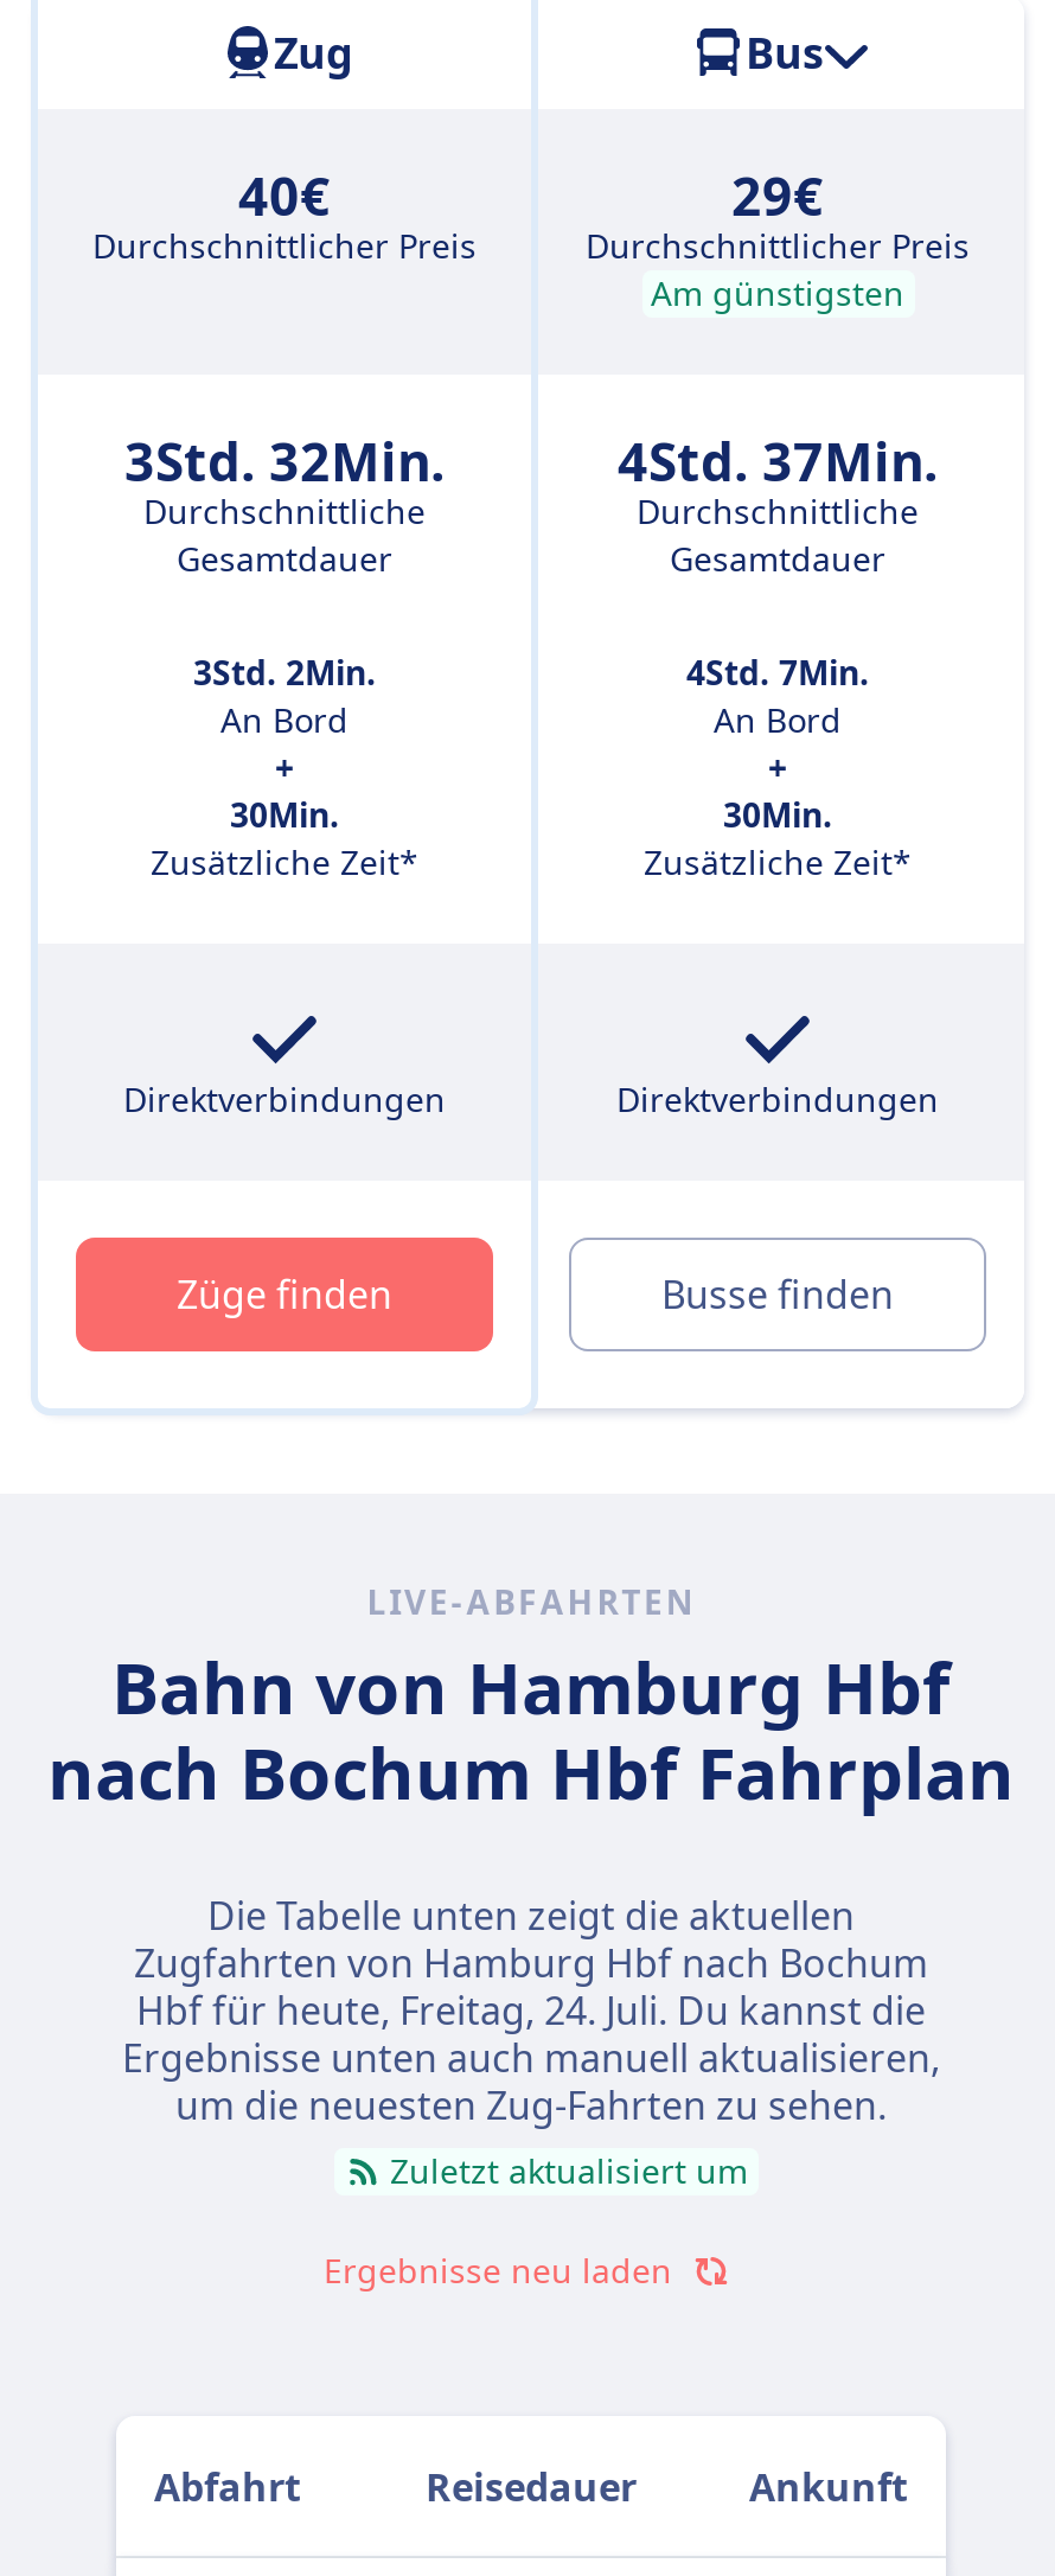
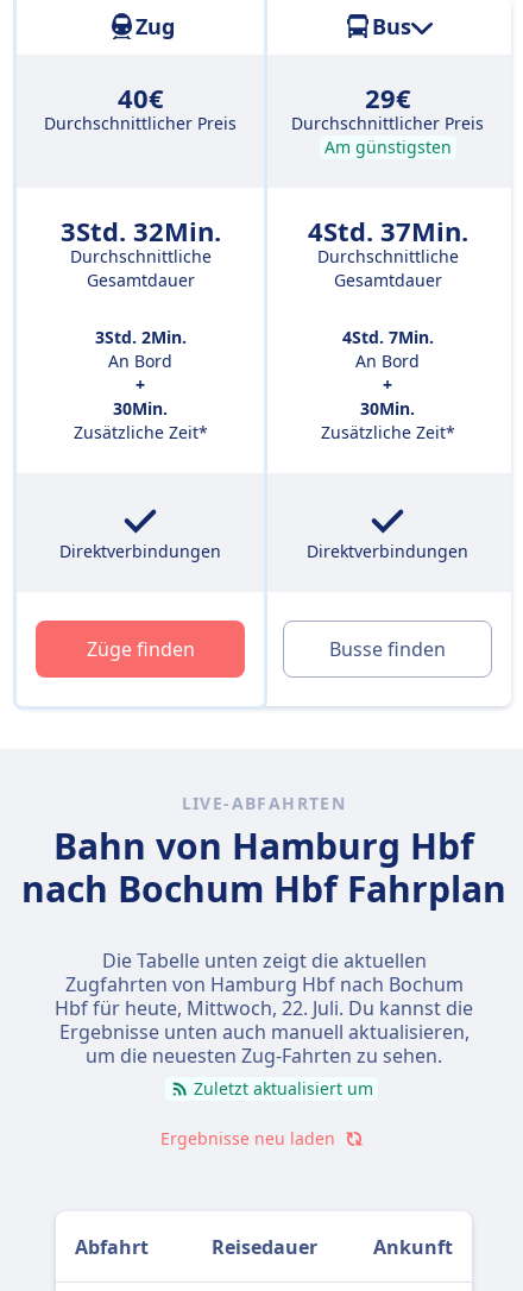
- Hbf für heute, Freitag, 24. Juli. Du kannst die
+ Hbf für heute, Mittwoch, 22. Juli. Du kannst die
